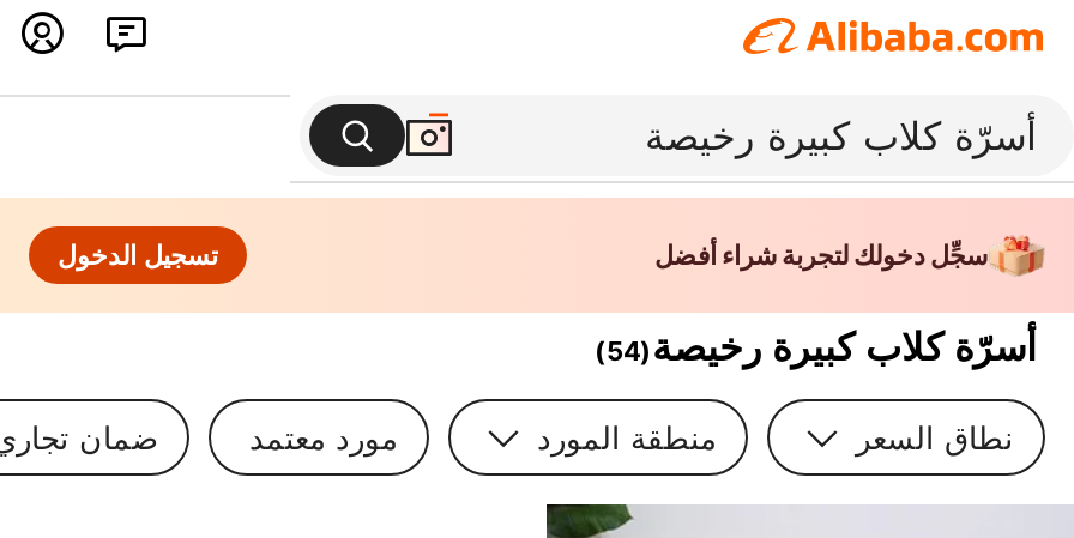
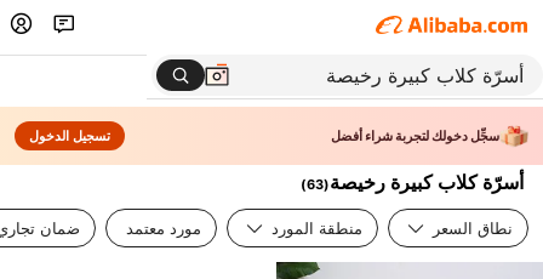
- أسرّة كلاب كبيرة رخيصة(54)
+ أسرّة كلاب كبيرة رخيصة(63)
